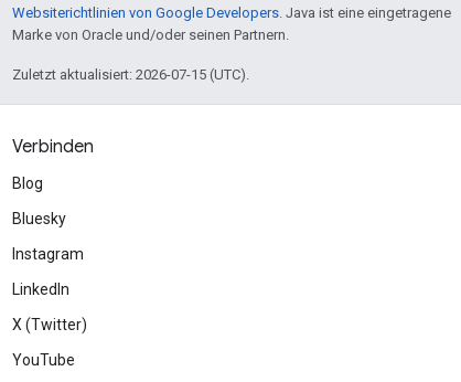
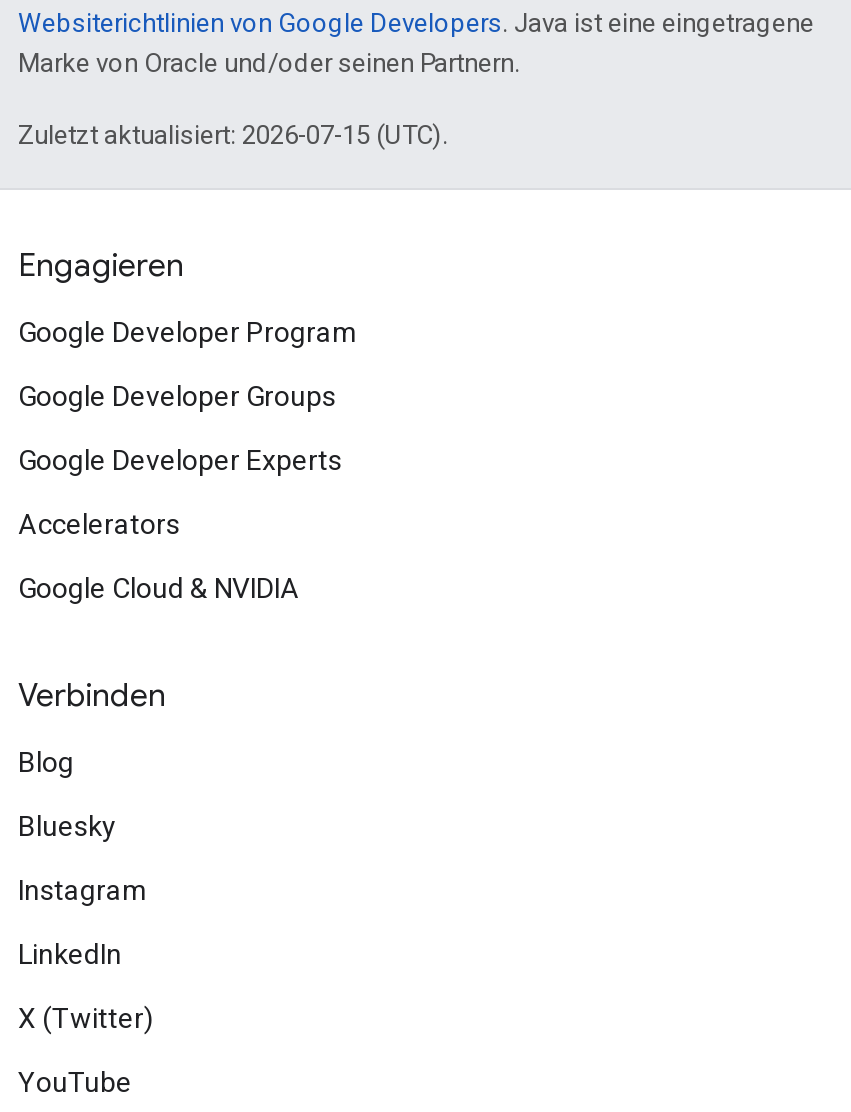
+ Engagieren
+ Google Developer Program
+ Google Developer Groups
+ Google Developer Experts
+ Accelerators
+ Google Cloud & NVIDIA
